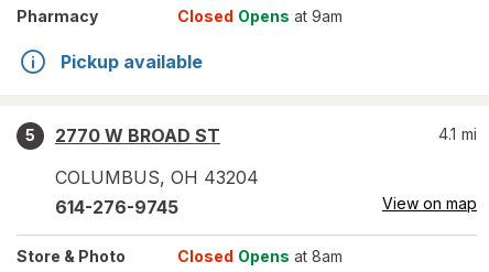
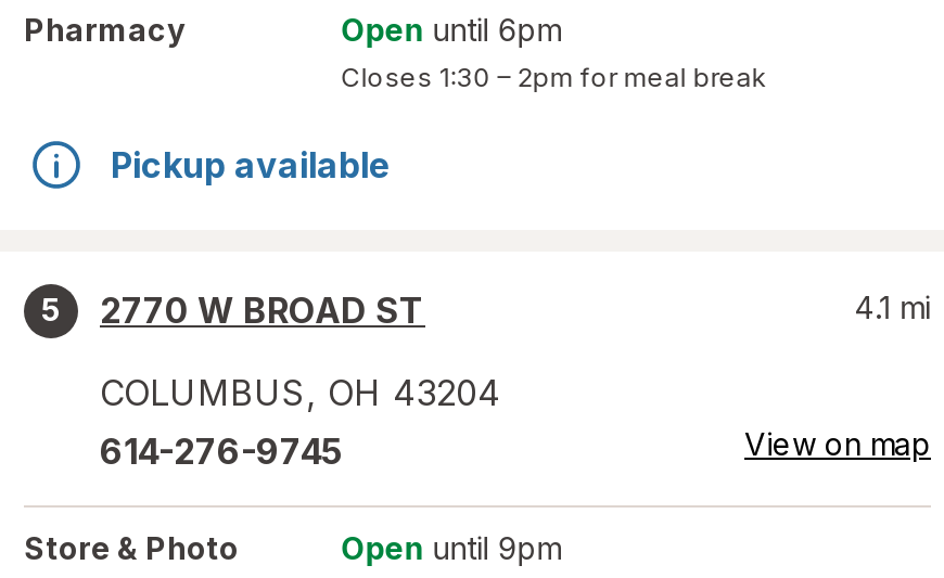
- Closed Opens at 9am
+ Open until 6pm
+ Closes 1:30 – 2pm for meal break

- Closed Opens at 8am
+ Open until 9pm
